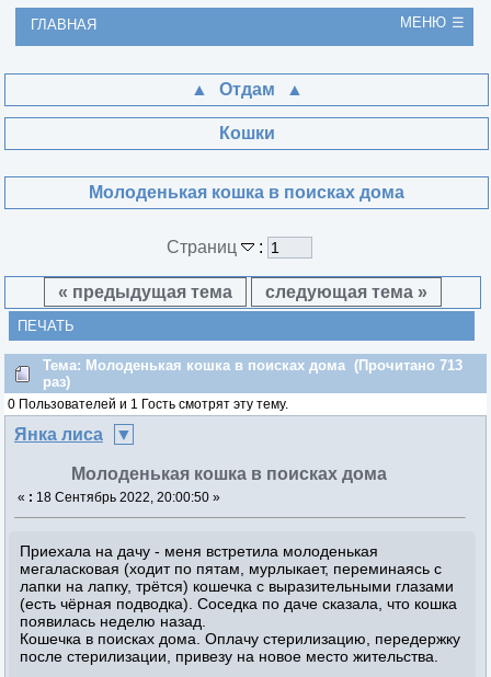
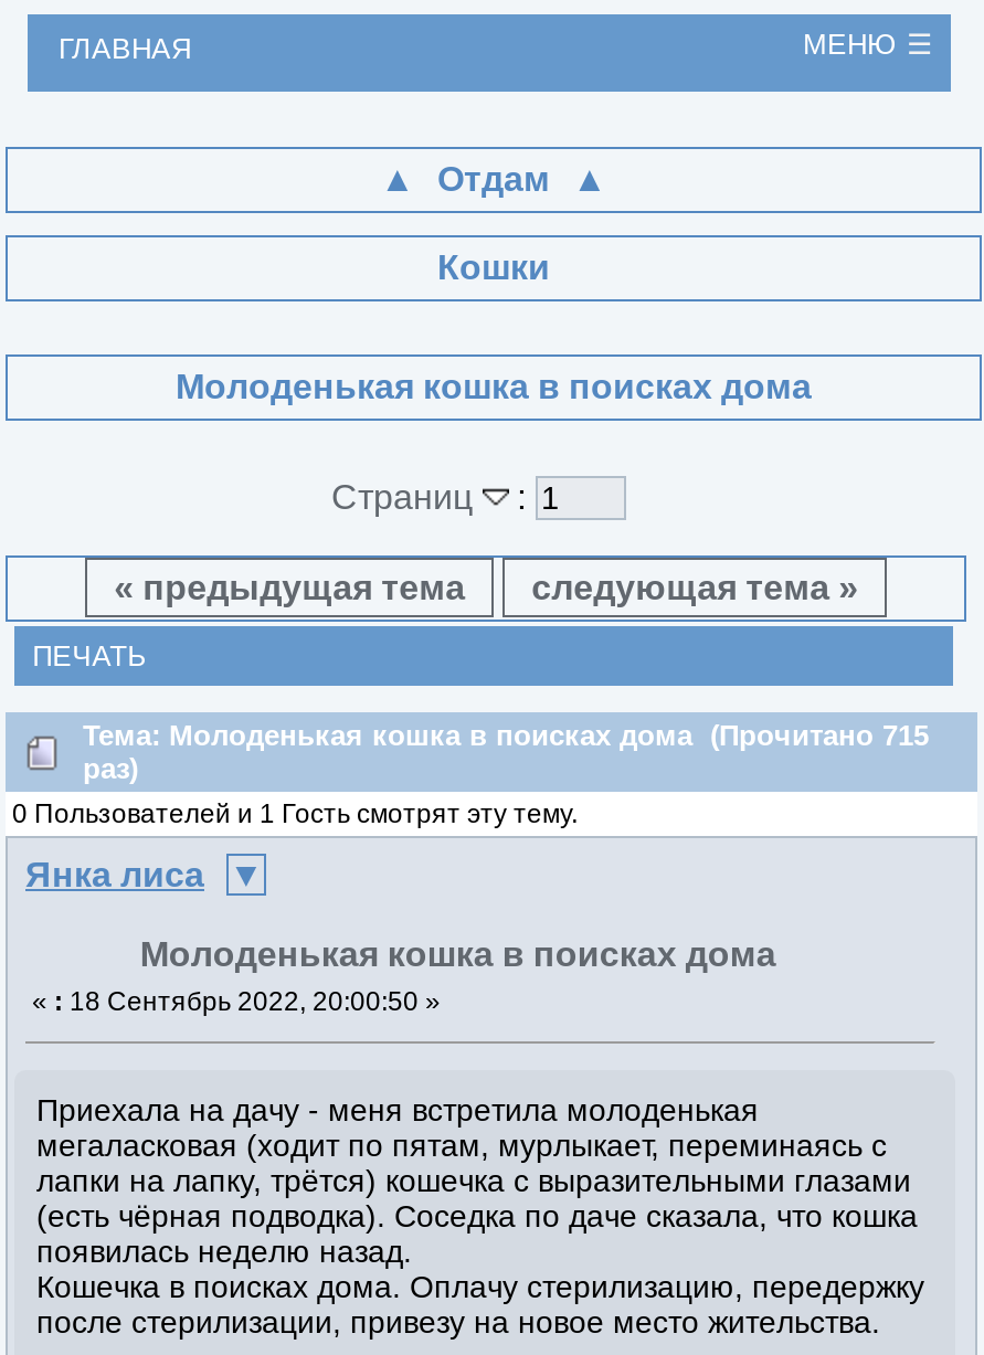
- Тема: Молоденькая кошка в поисках дома (Прочитано 713
+ Тема: Молоденькая кошка в поисках дома (Прочитано 715
